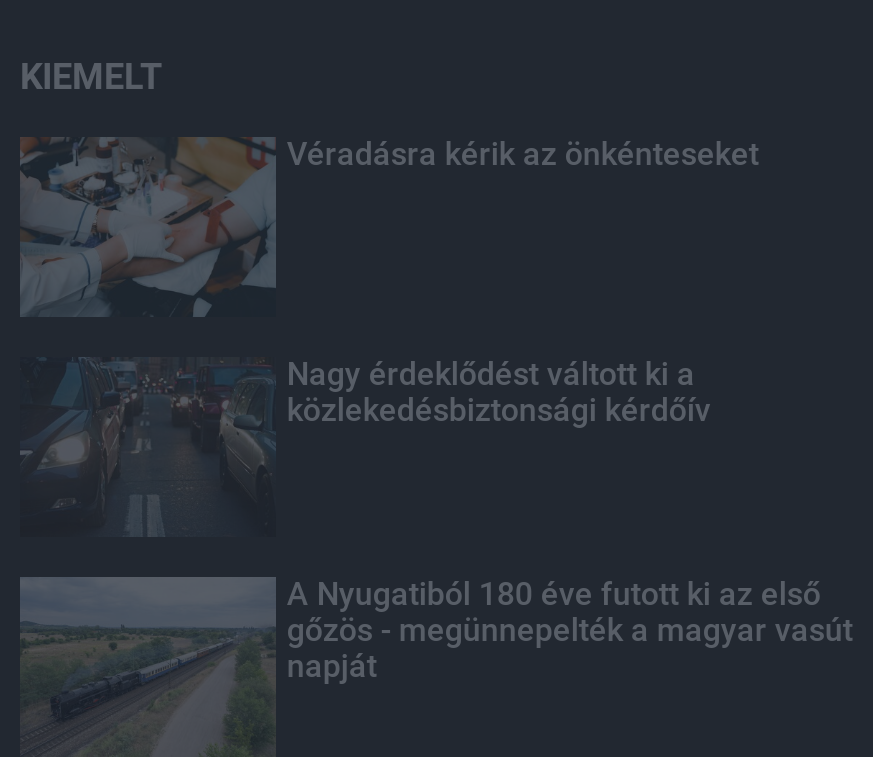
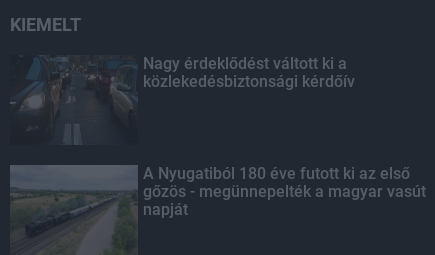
- [image]
- Véradásra kérik az önkénteseket
